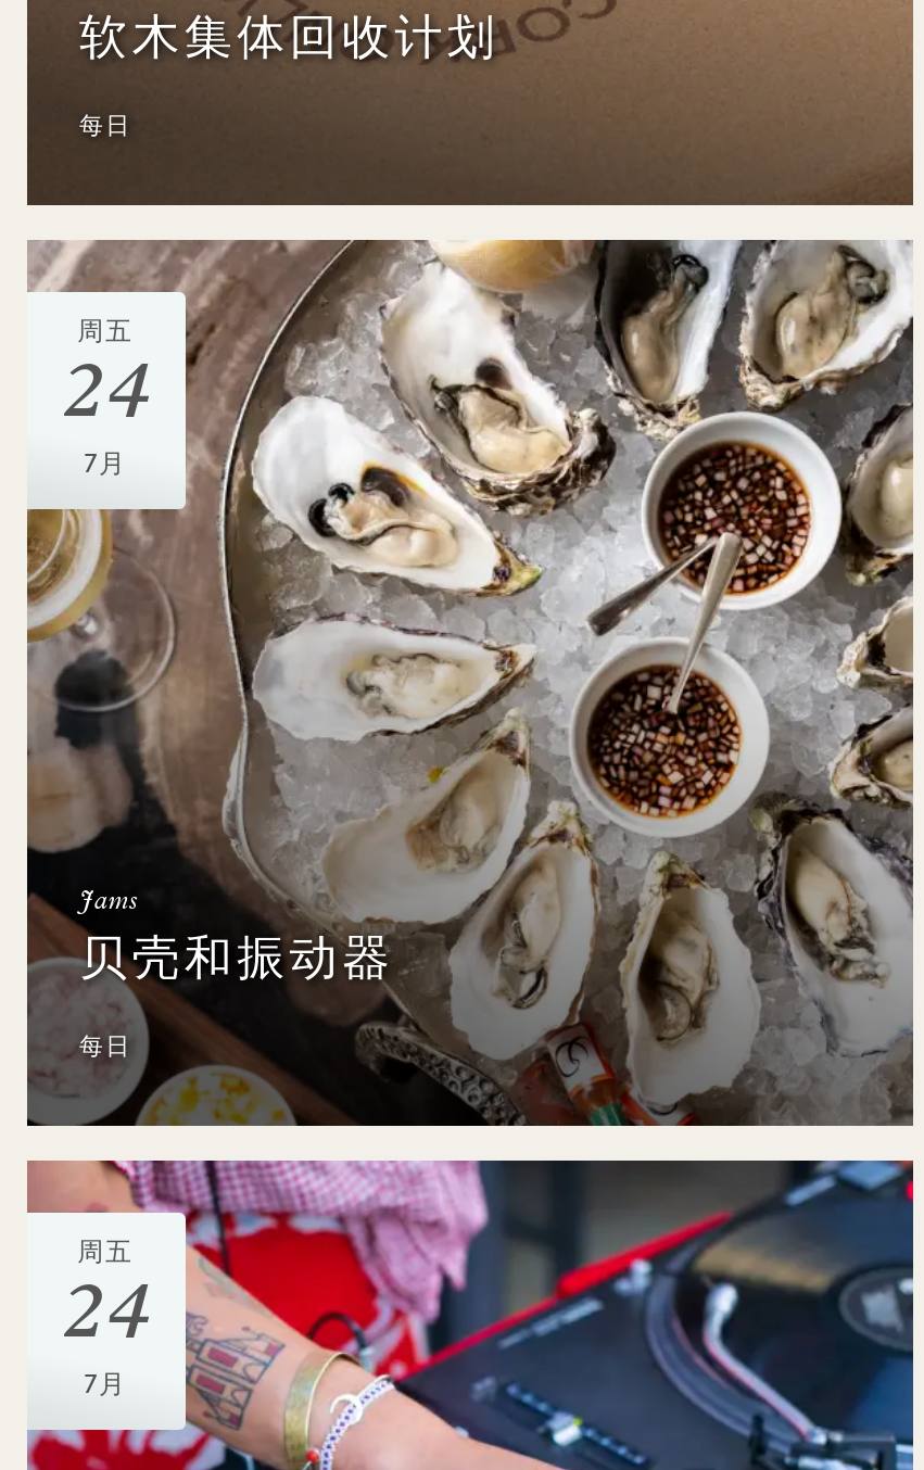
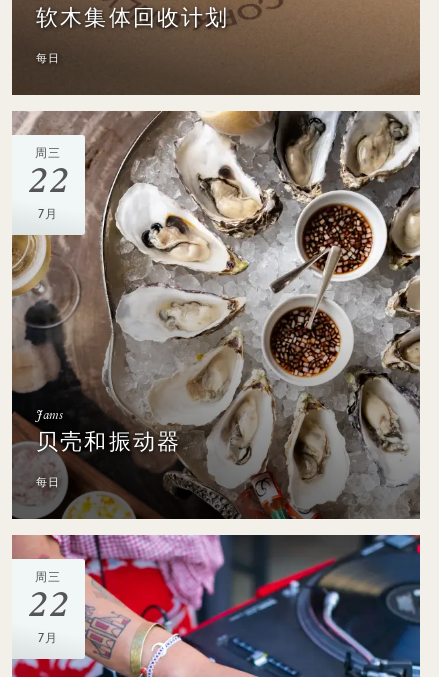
- 周五
+ 周三

- 24
+ 22

- 周五
+ 周三

- 24
+ 22
